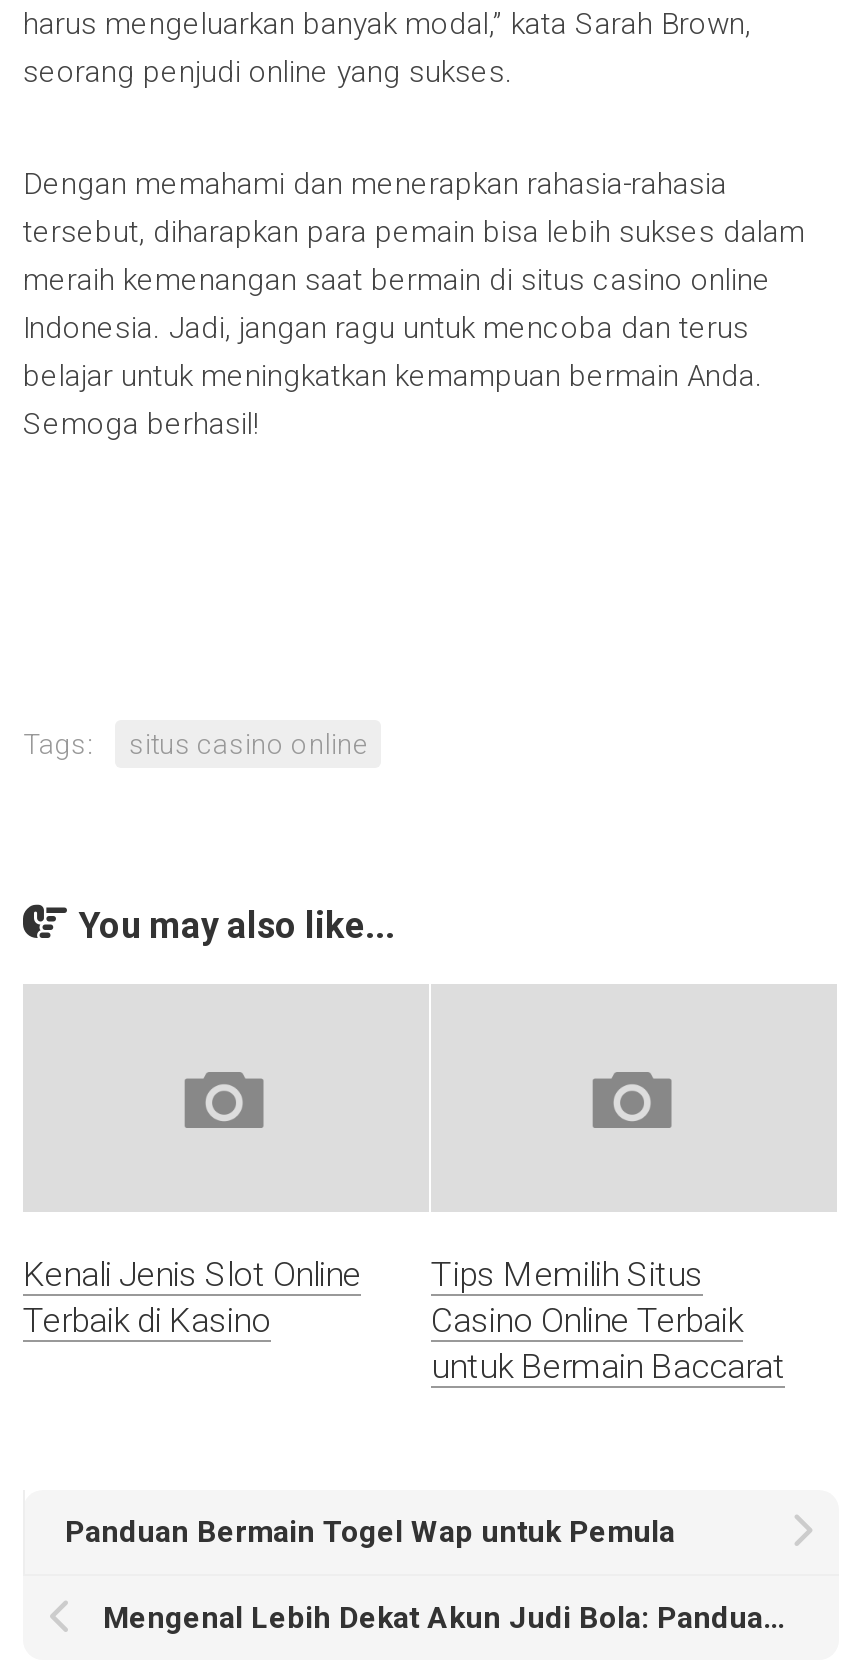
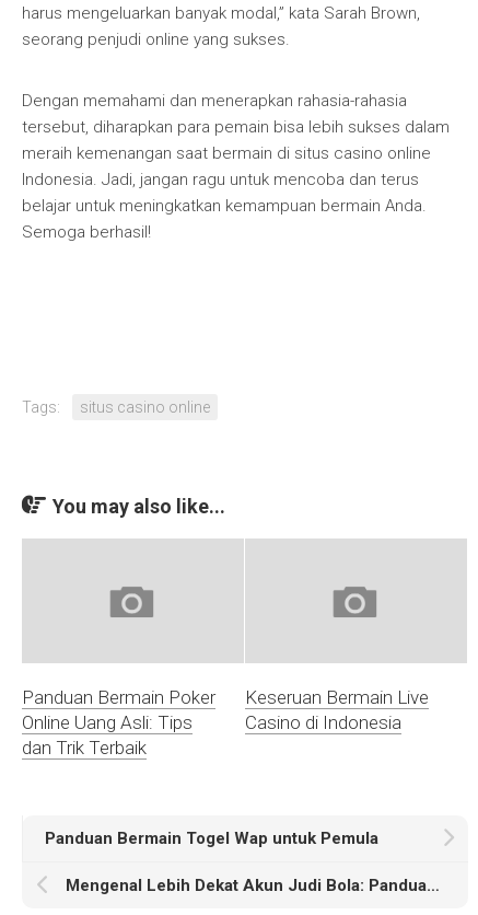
- Kenali Jenis Slot Online
- Terbaik di Kasino
+ Panduan Bermain Poker
+ Online Uang Asli: Tips
+ dan Trik Terbaik

- Tips Memilih Situs
- Casino Online Terbaik
- untuk Bermain Baccarat
+ Keseruan Bermain Live
+ Casino di Indonesia
